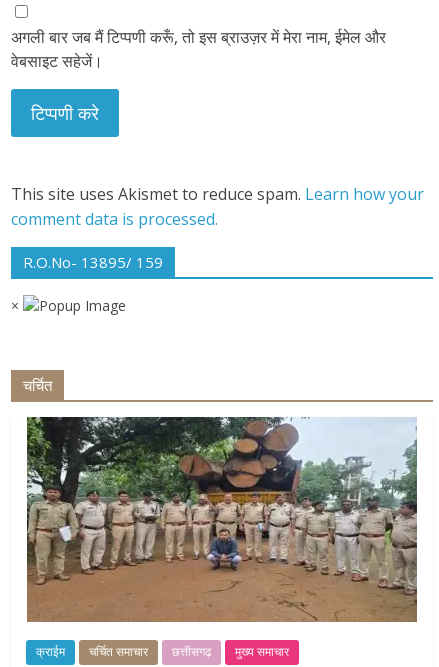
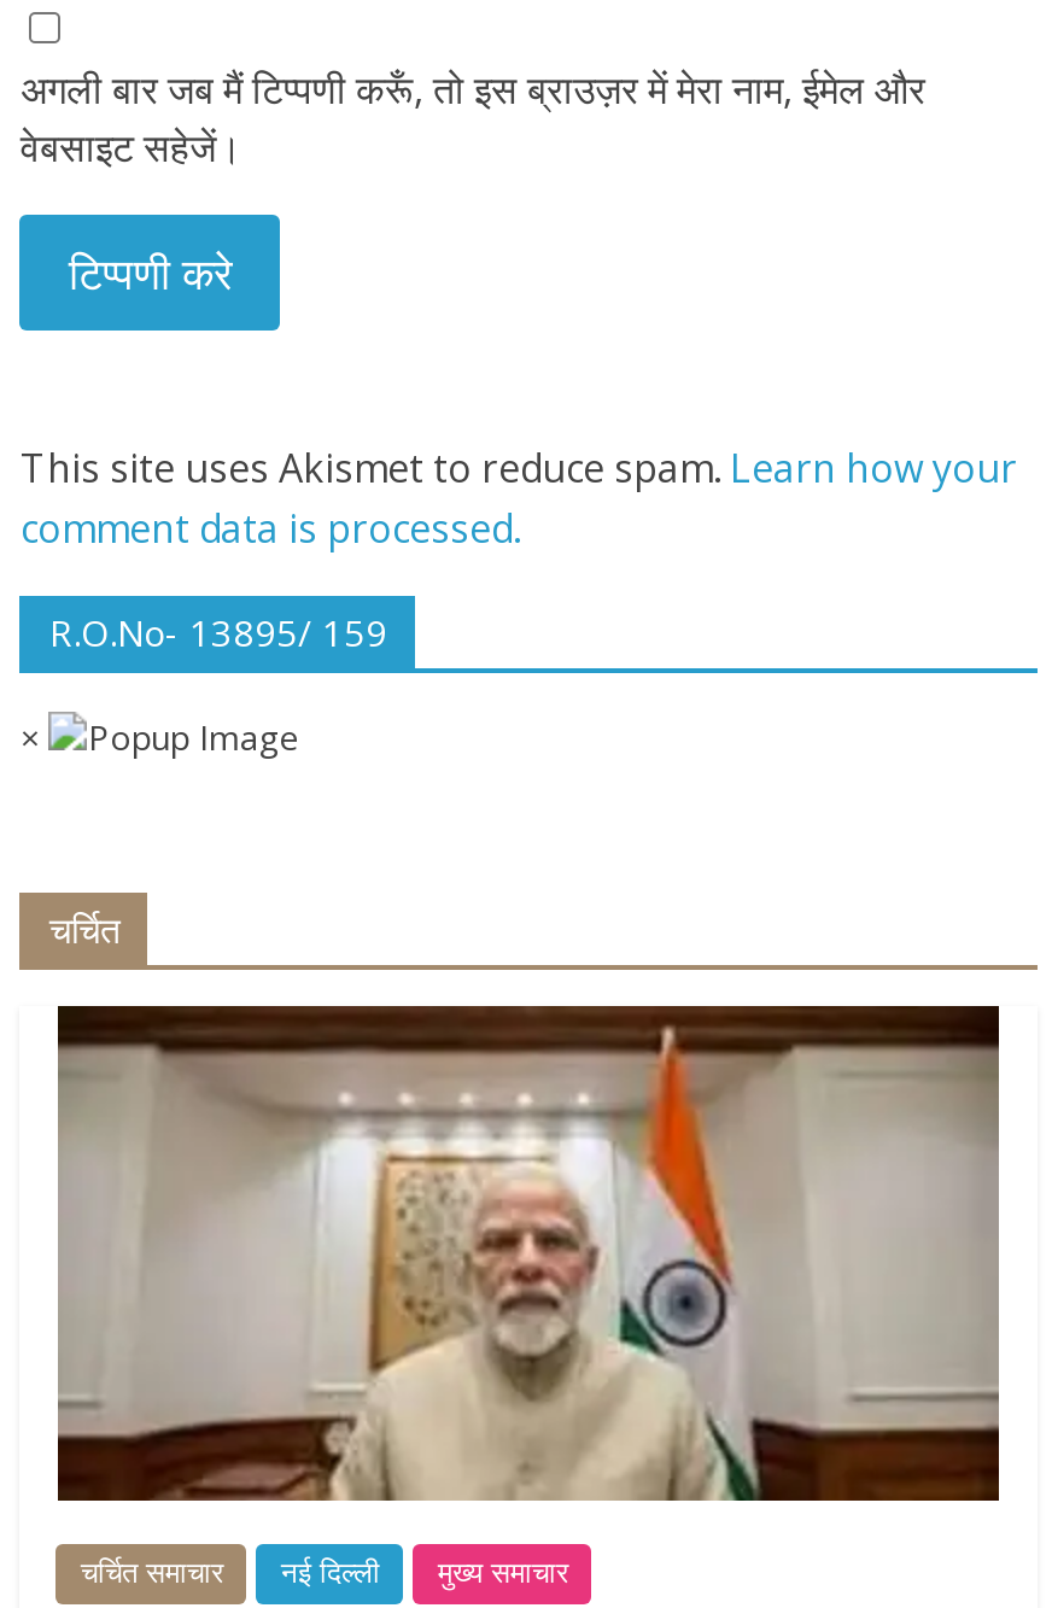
- [image]
- छत्तीसगढ़
+ [image]
+ नई दिल्ली

- क्राईम
